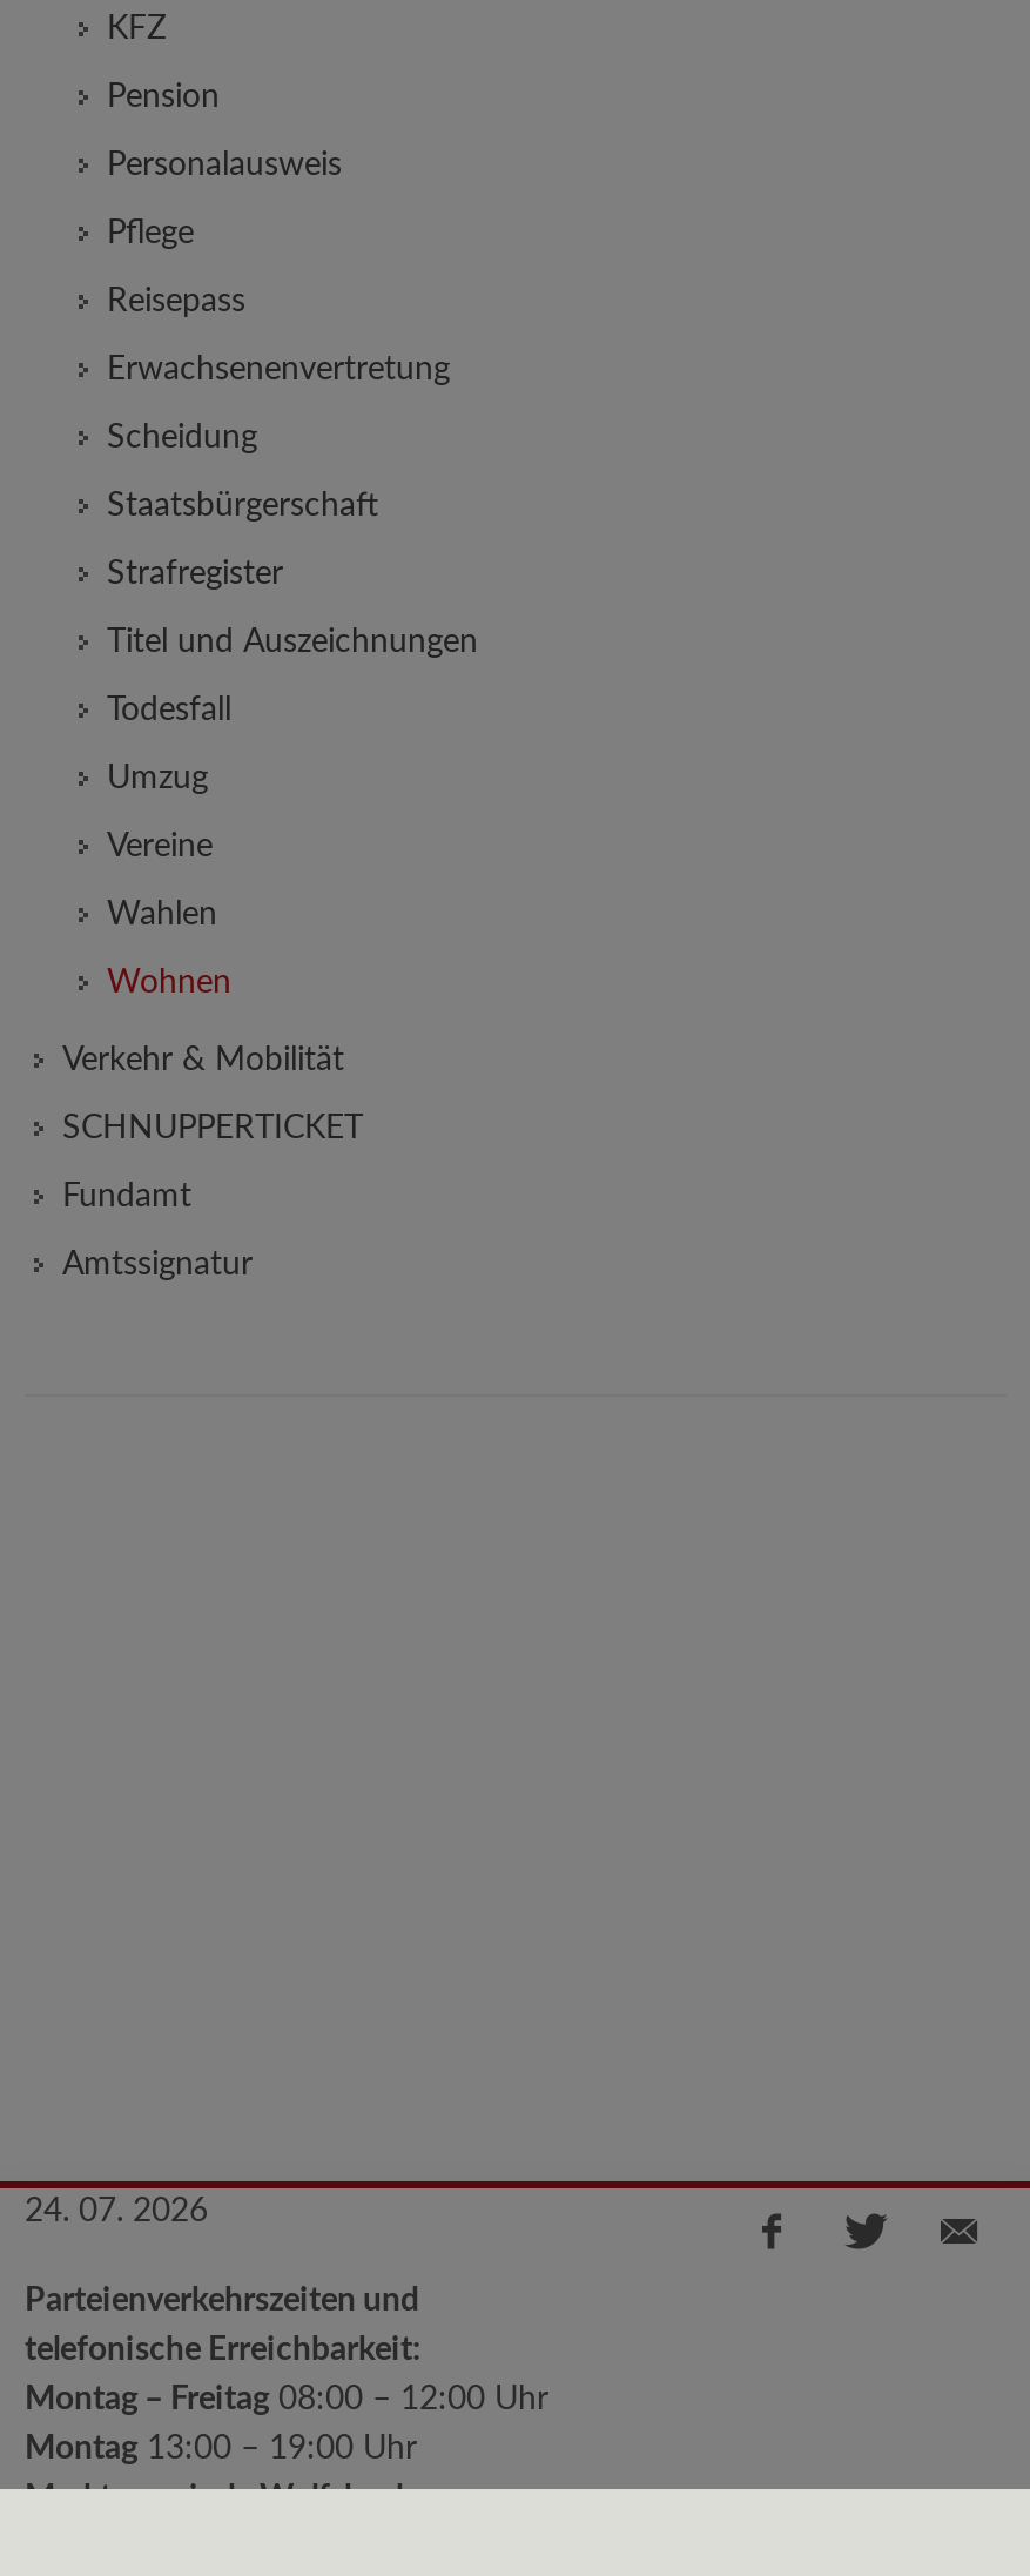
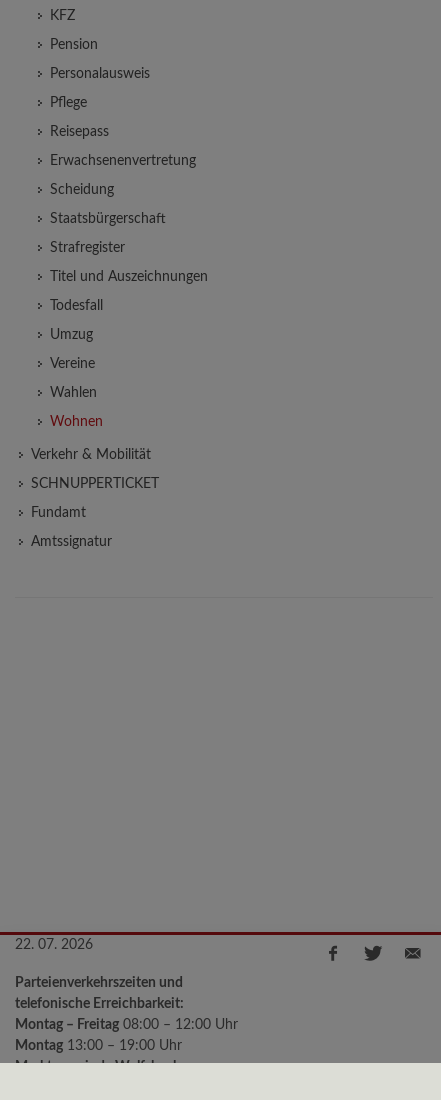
- 24. 07. 2026
+ 22. 07. 2026
